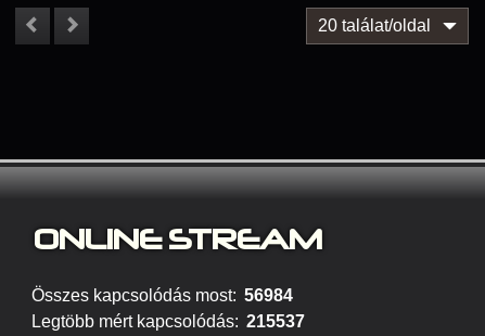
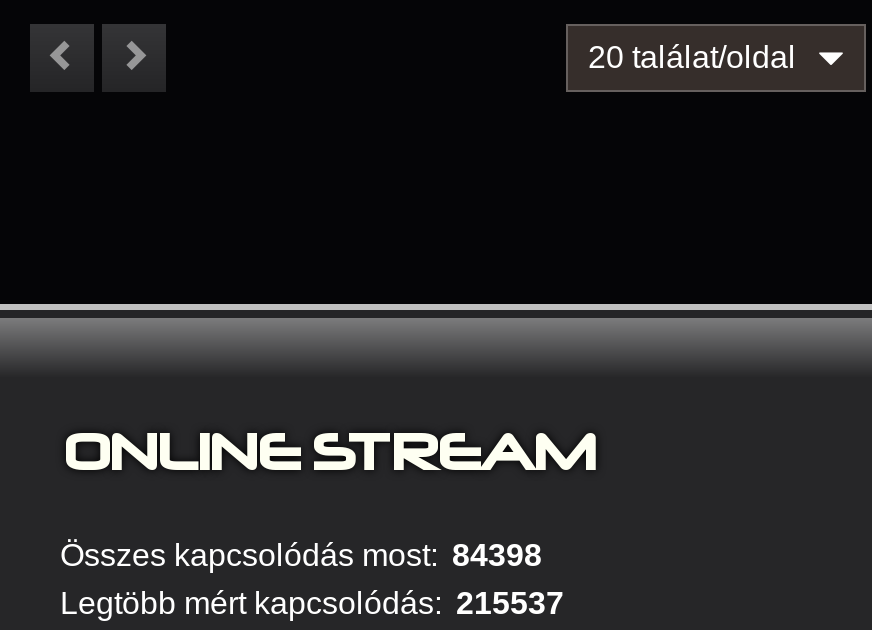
- Összes kapcsolódás most: 56984
+ Összes kapcsolódás most: 84398
